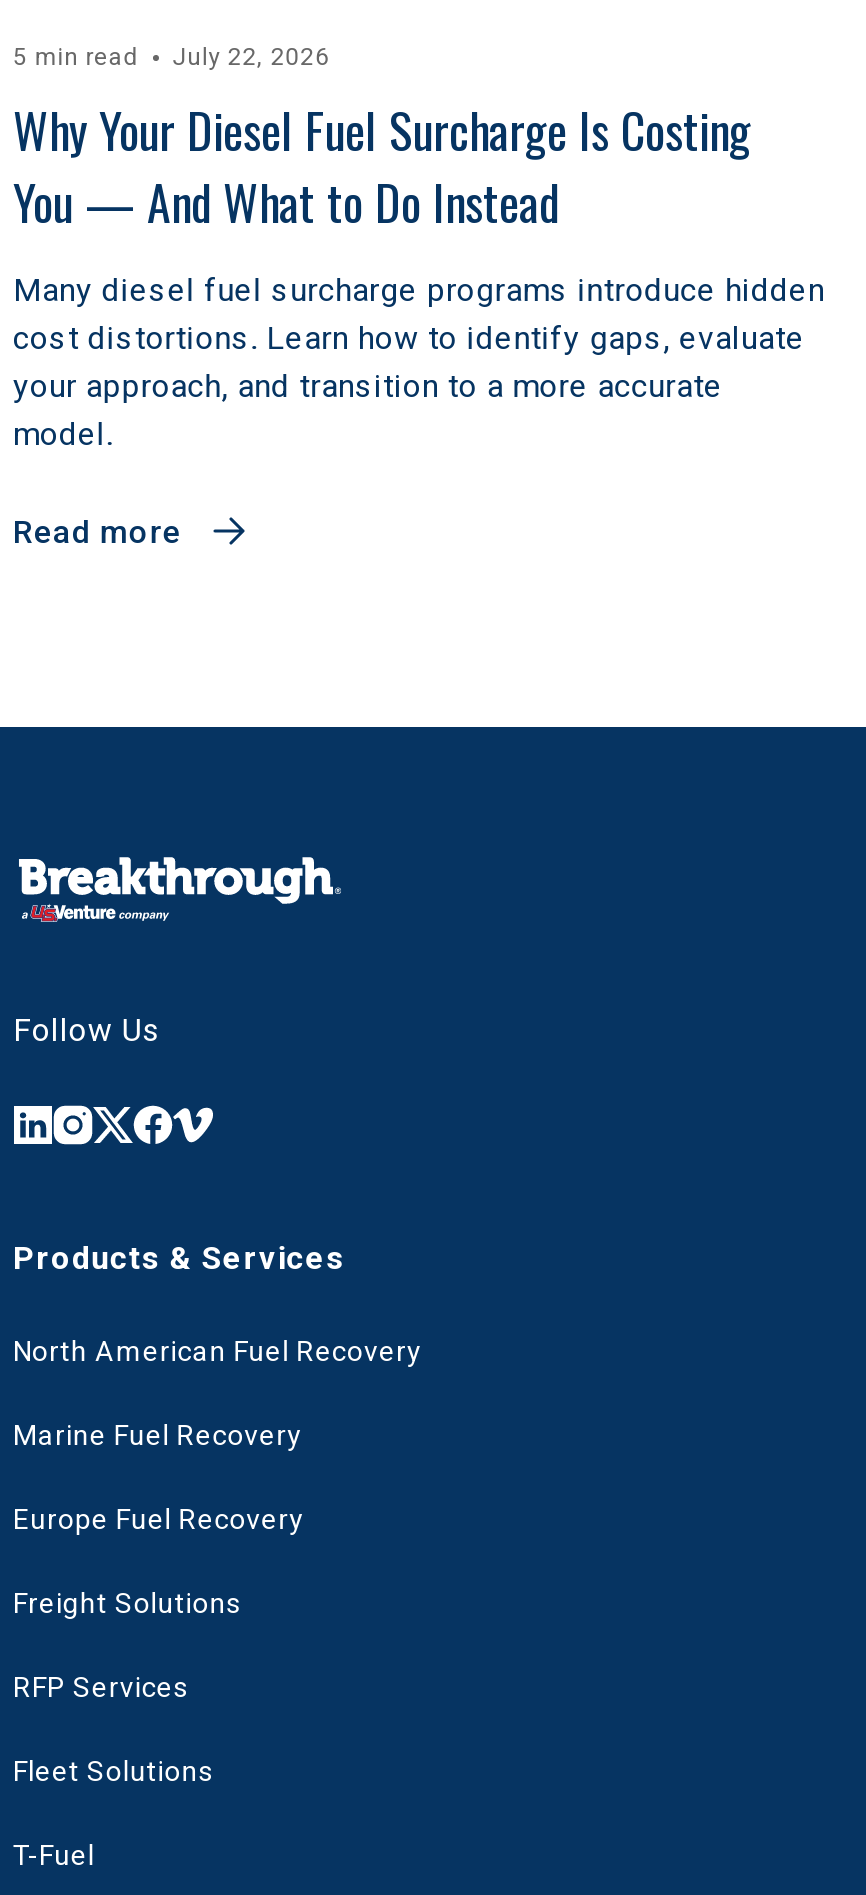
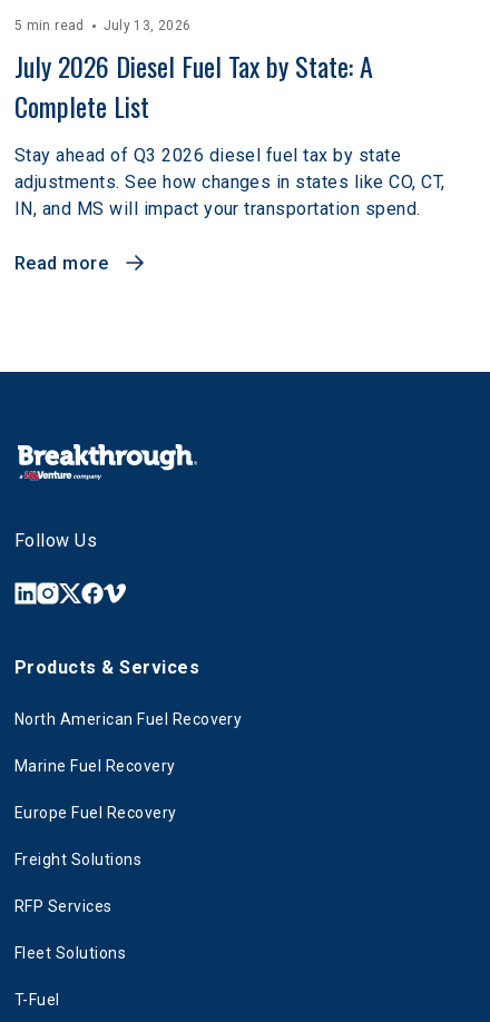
- July 22, 2026
- Why Your Diesel Fuel Surcharge Is Costing
- You — And What to Do Instead
+ July 13, 2026
+ July 2026 Diesel Fuel Tax by State: A
+ Complete List

- Many diesel fuel surcharge programs introduce hidden
- cost distortions. Learn how to identify gaps, evaluate
- your approach, and transition to a more accurate
- model.
+ Stay ahead of Q3 2026 diesel fuel tax by state
+ adjustments. See how changes in states like CO, CT,
+ IN, and MS will impact your transportation spend.
